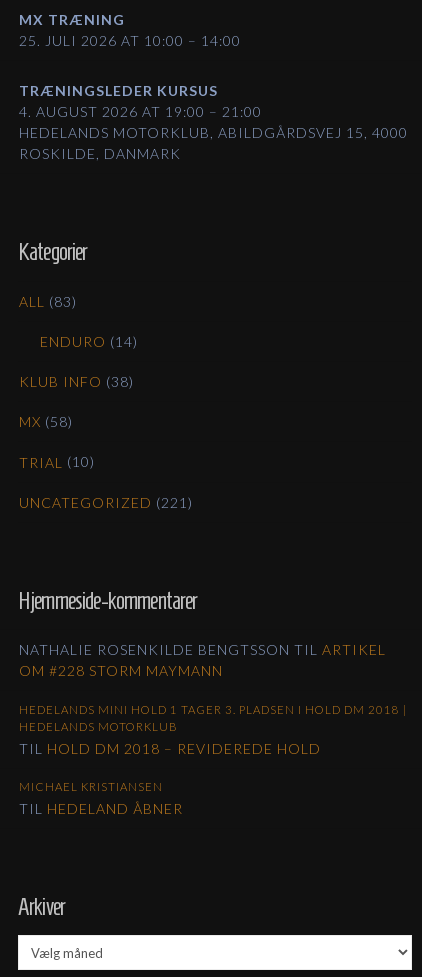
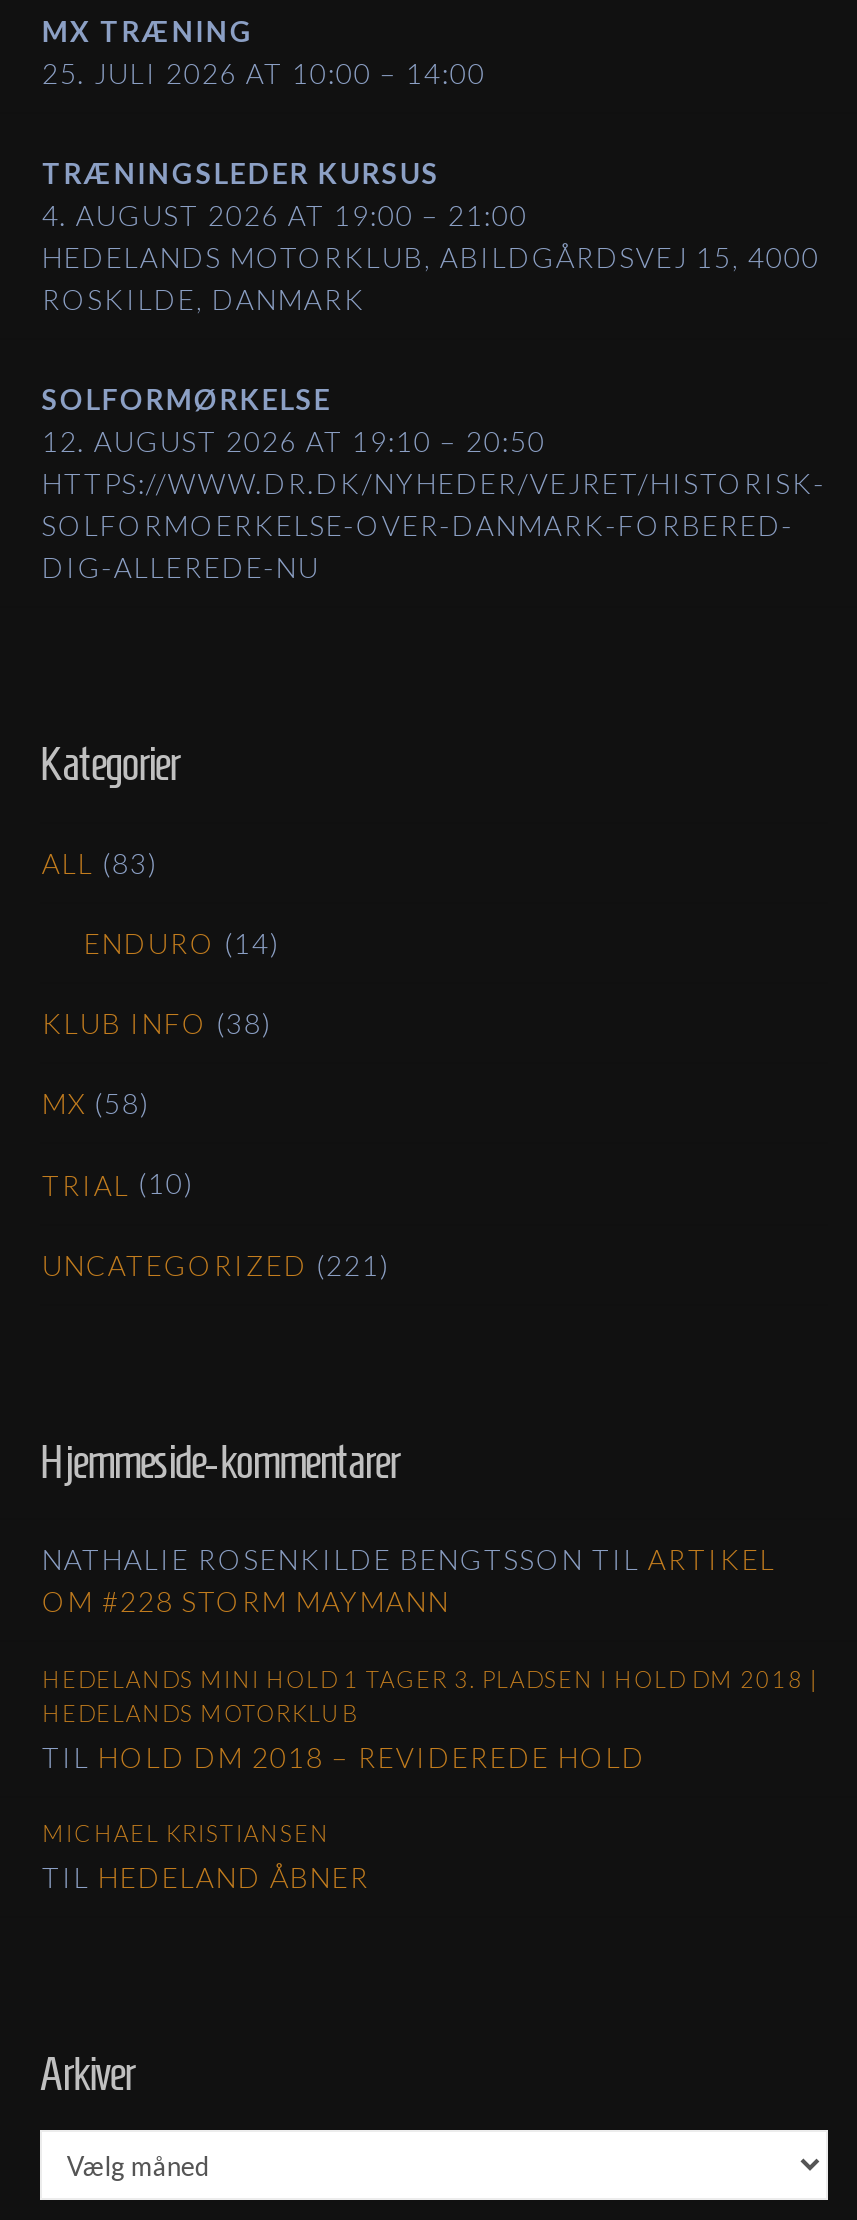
+ SOLFORMØRKELSE
+ 12. AUGUST 2026 AT 19:10 – 20:50
+ HTTPS://WWW.DR.DK/NYHEDER/VEJRET/HISTORISK-
+ SOLFORMOERKELSE-OVER-DANMARK-FORBERED-
+ DIG-ALLEREDE-NU
